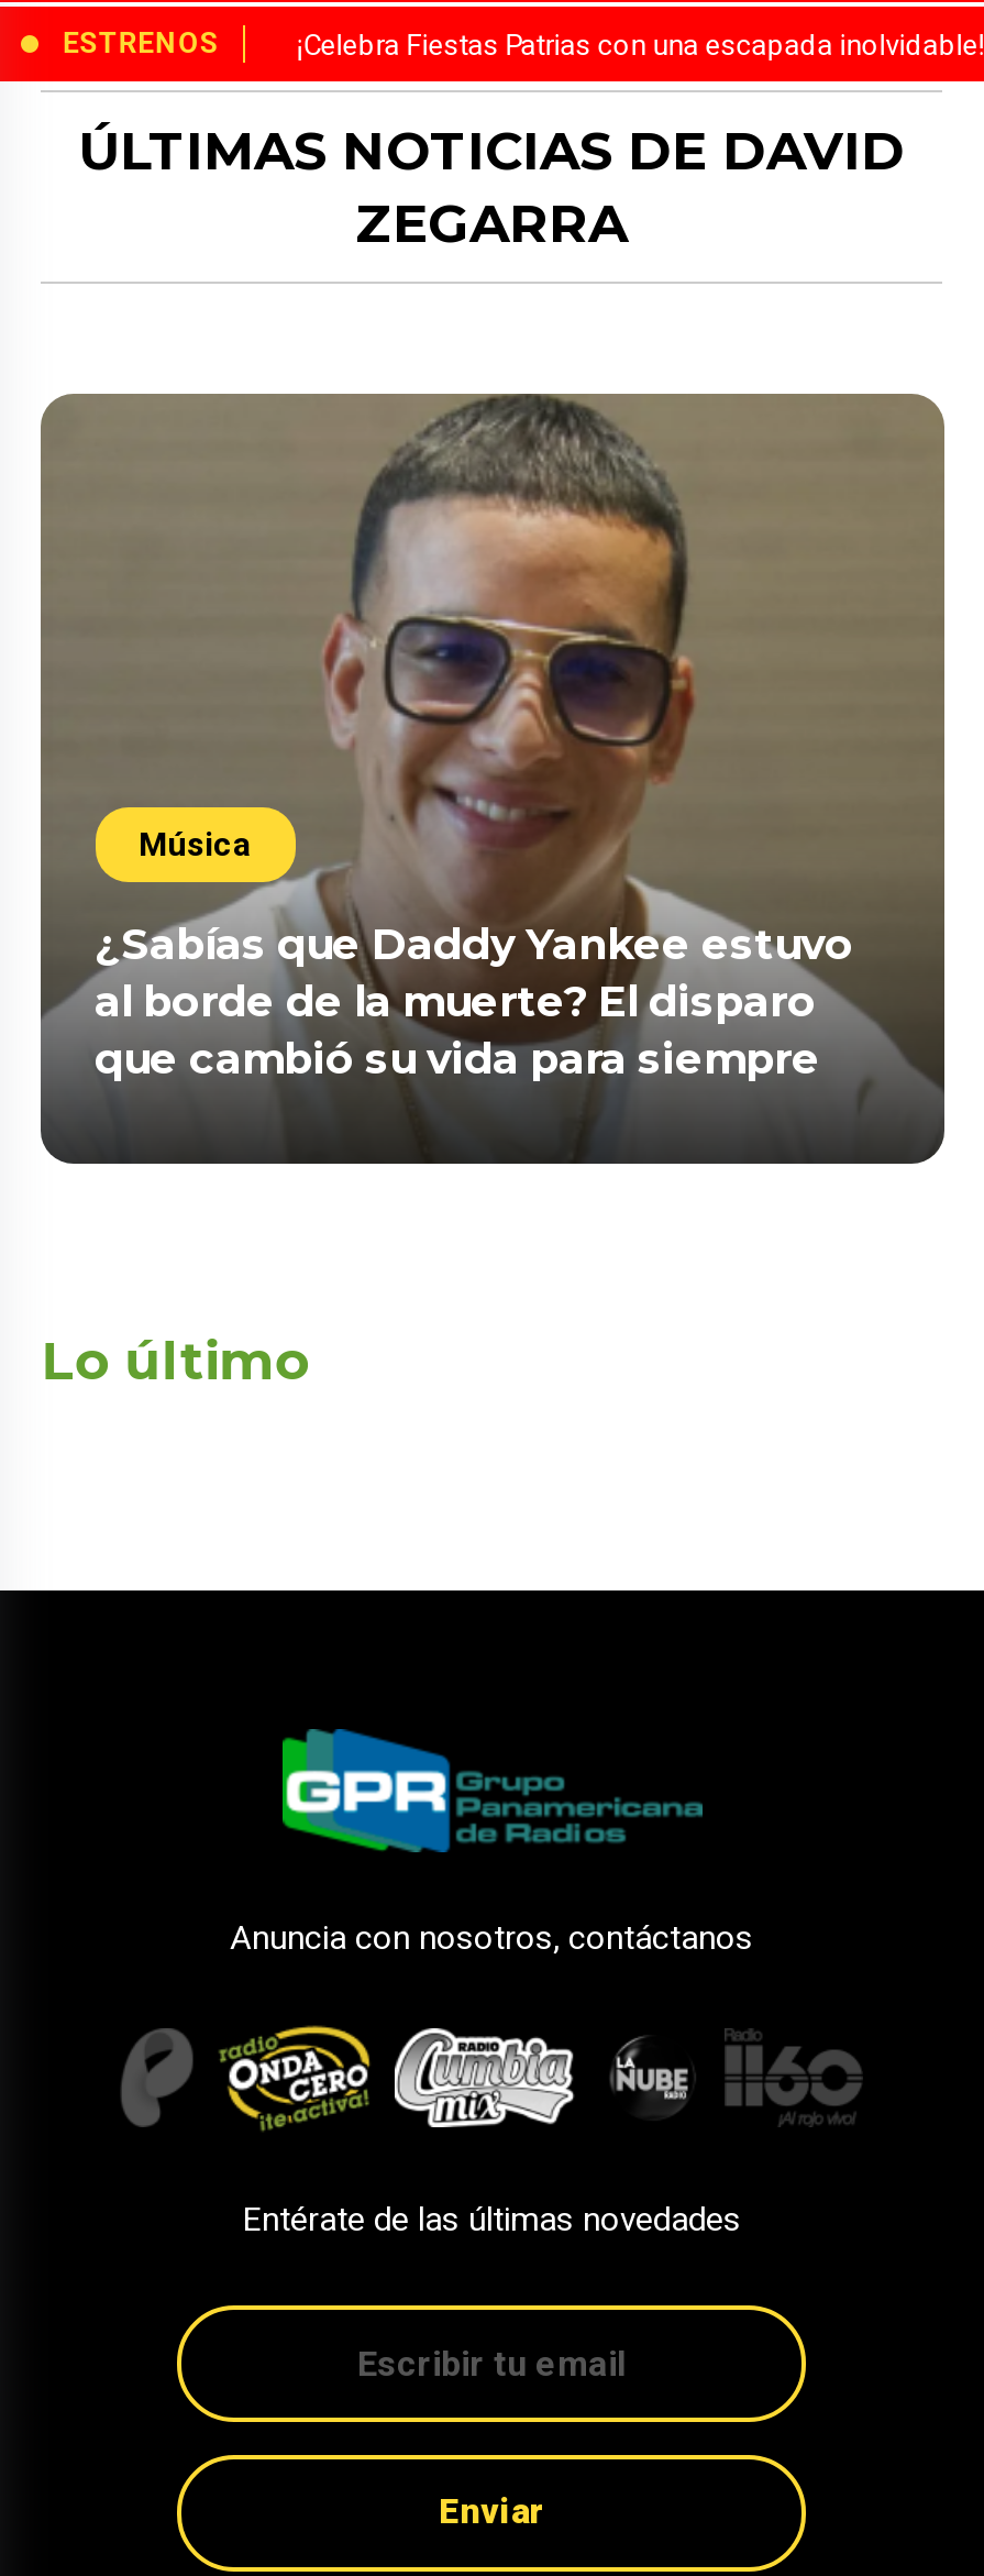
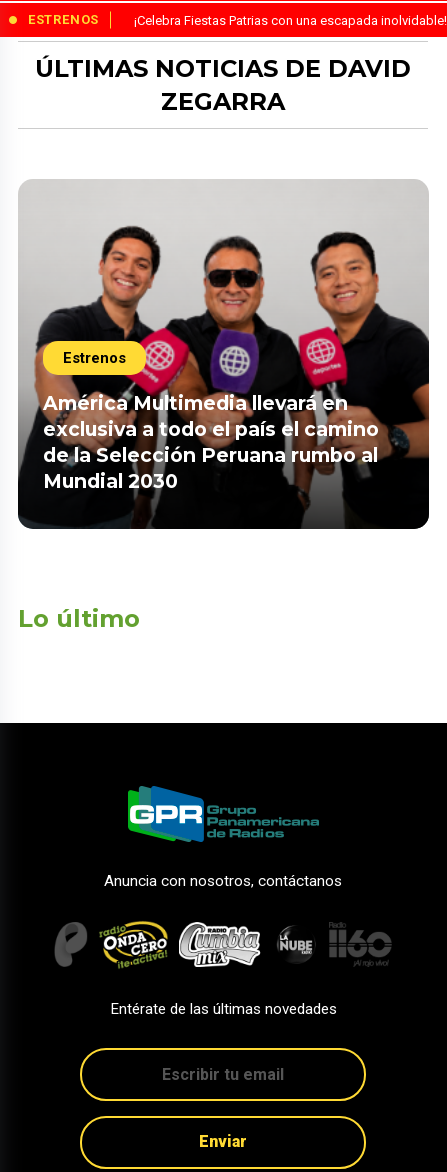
- [image]
- Música
+ [image]
+ Estrenos

- ¿Sabías que Daddy Yankee estuvo
- al borde de la muerte? El disparo
- que cambió su vida para siempre
+ América Multimedia llevará en
+ exclusiva a todo el país el camino
+ de la Selección Peruana rumbo al
+ Mundial 2030
